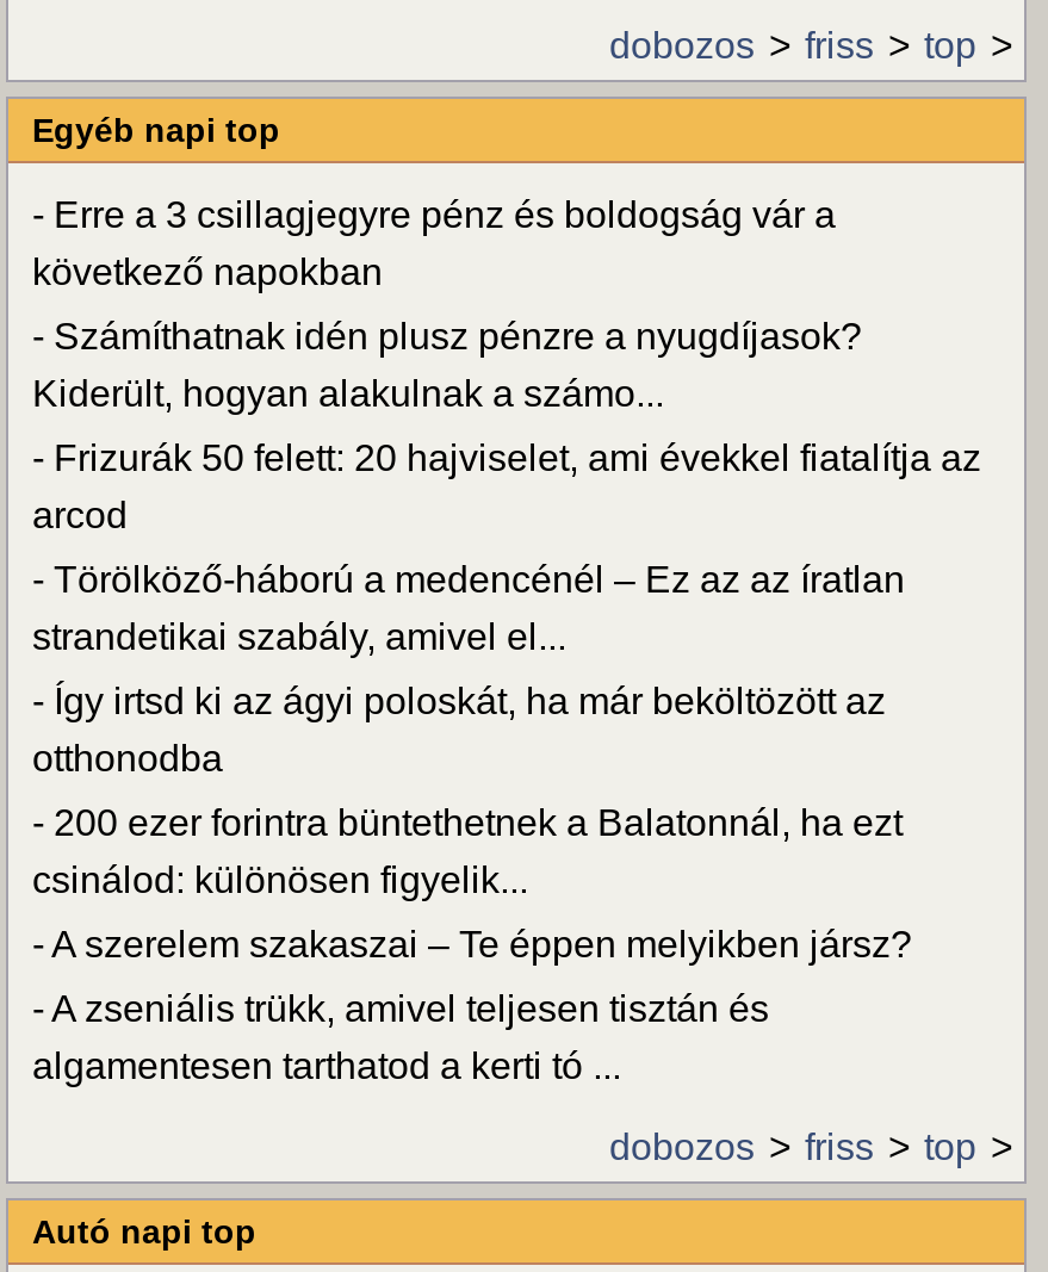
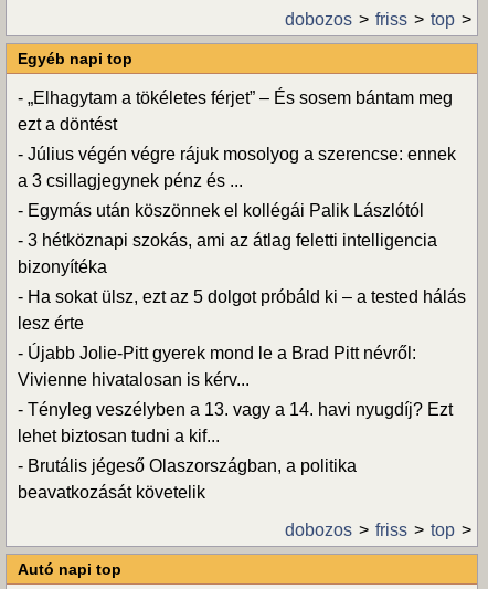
- - Erre a 3 csillagjegyre pénz és boldogság vár a
- következő napokban
+ - „Elhagytam a tökéletes férjet” – És sosem bántam meg
+ ezt a döntést

- - Számíthatnak idén plusz pénzre a nyugdíjasok?
- Kiderült, hogyan alakulnak a számo...
+ - Július végén végre rájuk mosolyog a szerencse: ennek
+ a 3 csillagjegynek pénz és ...

- - Frizurák 50 felett: 20 hajviselet, ami évekkel fiatalítja az
- arcod
+ - Egymás után köszönnek el kollégái Palik Lászlótól

- - Törölköző-háború a medencénél – Ez az az íratlan
- strandetikai szabály, amivel el...
+ - 3 hétköznapi szokás, ami az átlag feletti intelligencia
+ bizonyítéka

- - Így irtsd ki az ágyi poloskát, ha már beköltözött az
- otthonodba
+ - Ha sokat ülsz, ezt az 5 dolgot próbáld ki – a tested hálás
+ lesz érte

- - 200 ezer forintra büntethetnek a Balatonnál, ha ezt
- csinálod: különösen figyelik...
+ - Újabb Jolie-Pitt gyerek mond le a Brad Pitt névről:
+ Vivienne hivatalosan is kérv...

- - A szerelem szakaszai – Te éppen melyikben jársz?
+ - Tényleg veszélyben a 13. vagy a 14. havi nyugdíj? Ezt
+ lehet biztosan tudni a kif...

- - A zseniális trükk, amivel teljesen tisztán és
- algamentesen tarthatod a kerti tó ...
+ - Brutális jégeső Olaszországban, a politika
+ beavatkozását követelik
